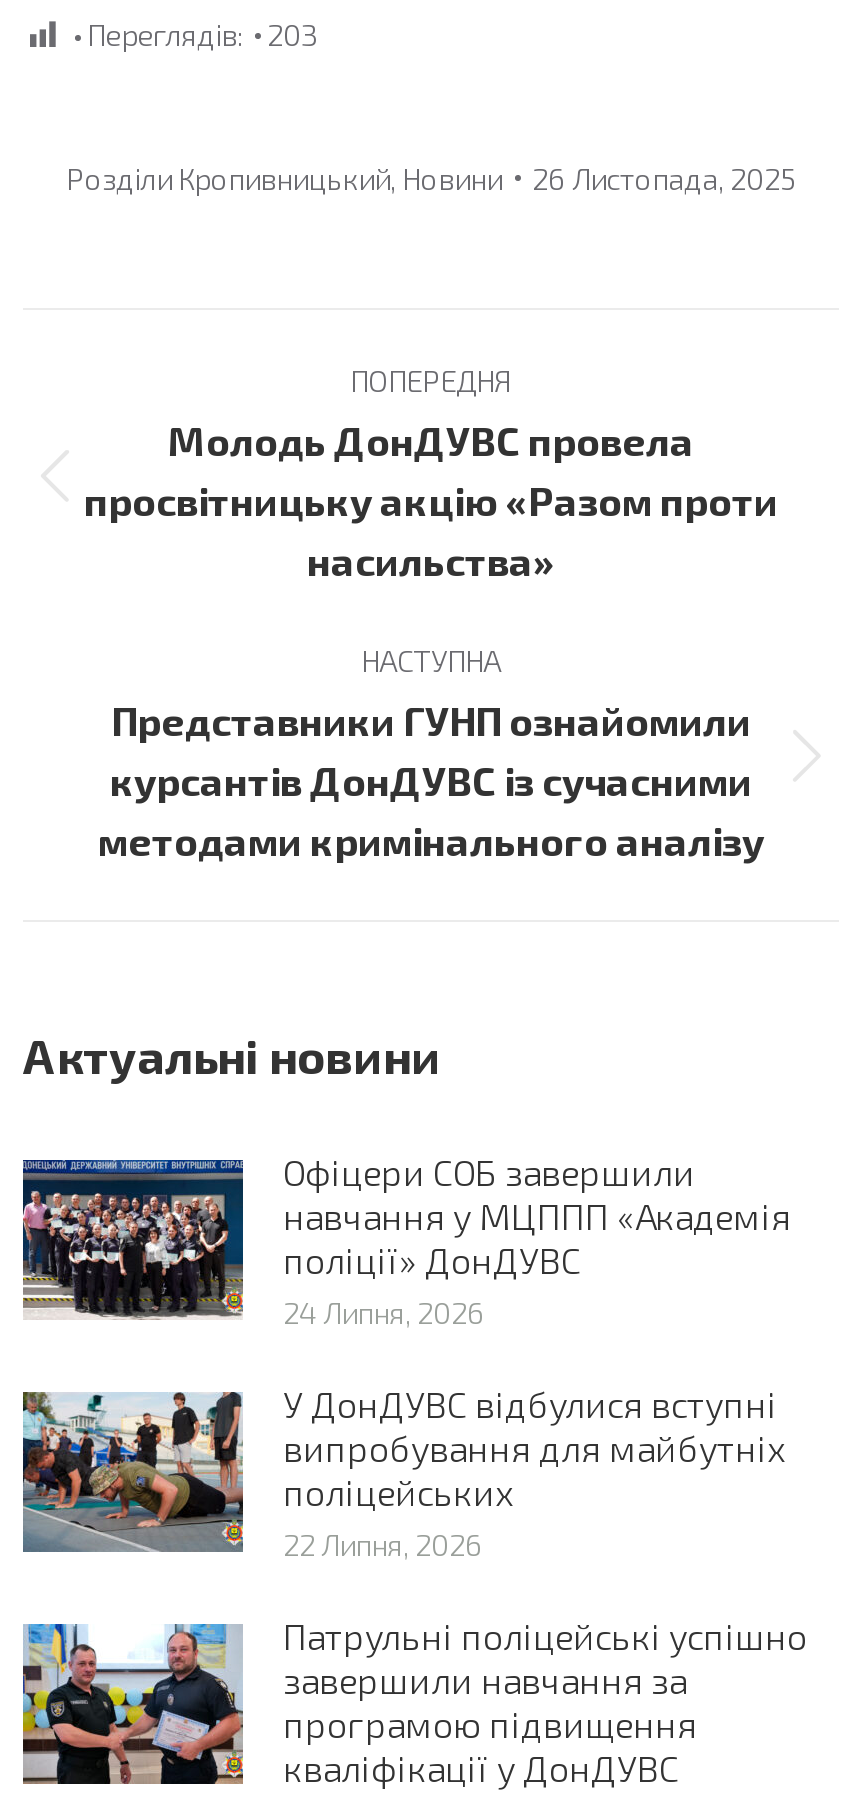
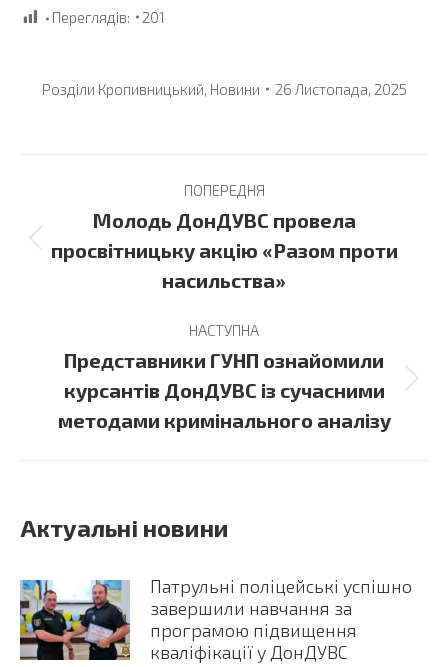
- Переглядів: 203
+ Переглядів: 201

- [image]
- Офіцери СОБ завершили
- навчання у МЦППП «Академія
- поліції» ДонДУВС
- 24 Липня, 2026
- У ДонДУВС відбулися вступні
- випробування для майбутніх
- поліцейських
- 22 Липня, 2026

- [image]
